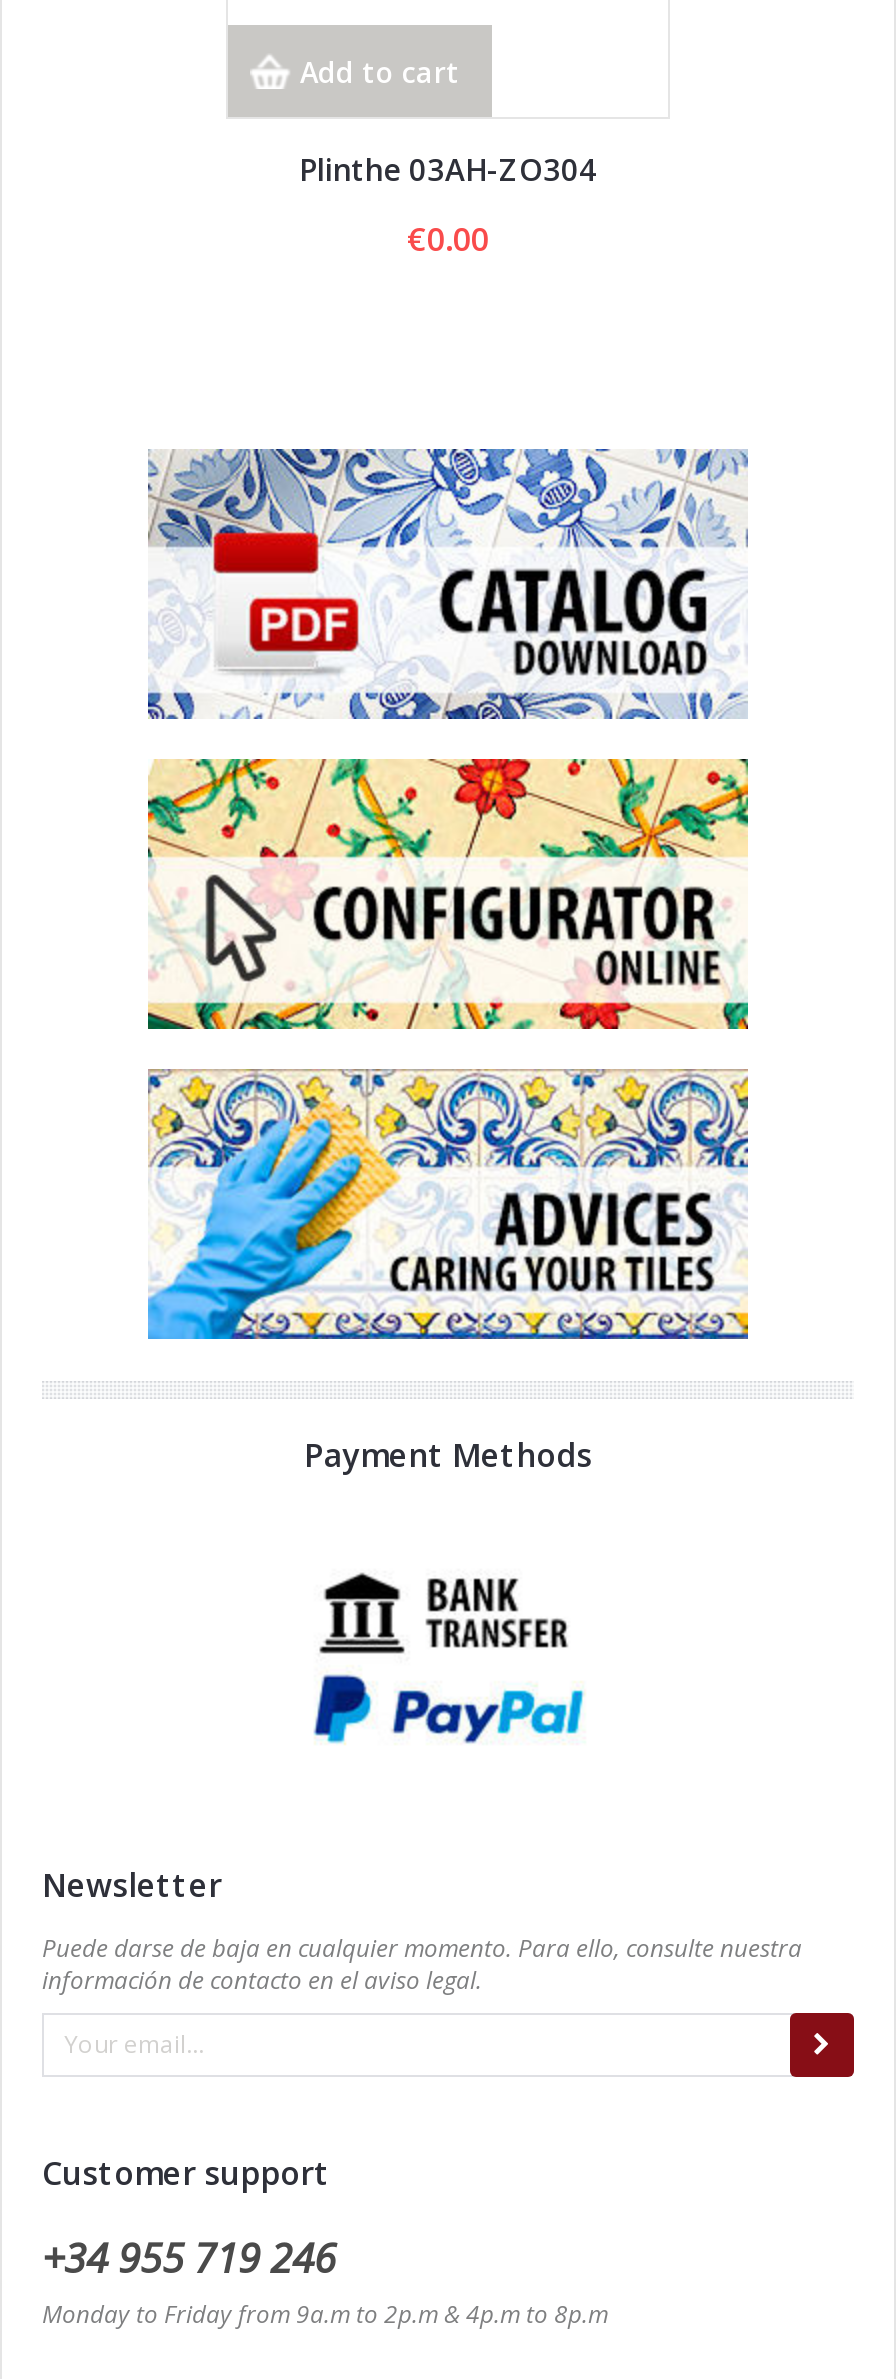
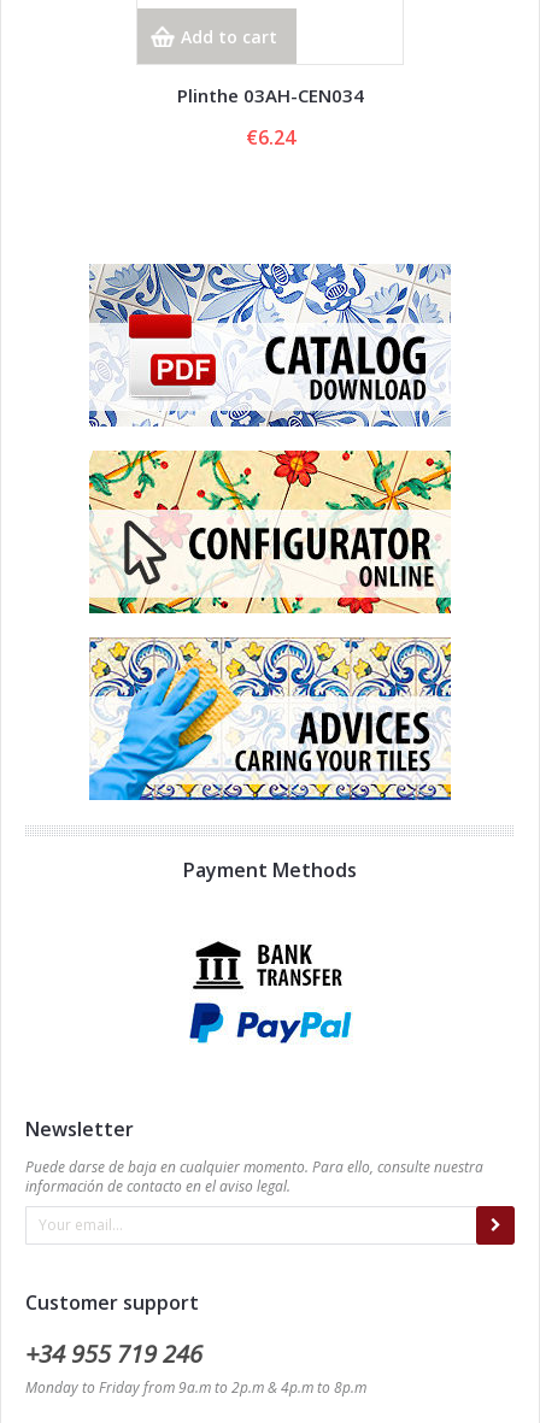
- Plinthe 03AH-ZO304
+ Plinthe 03AH-CEN034

- €0.00
+ €6.24
